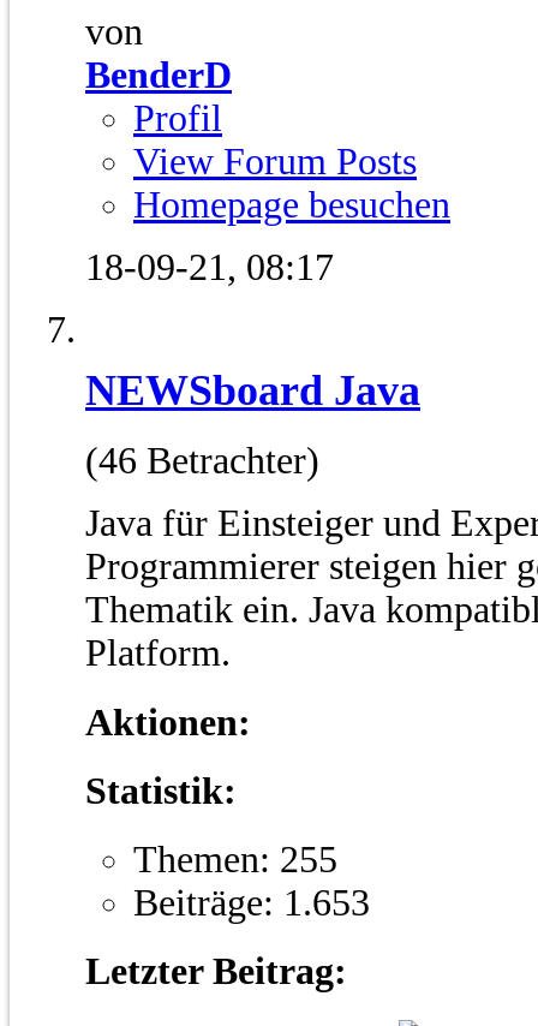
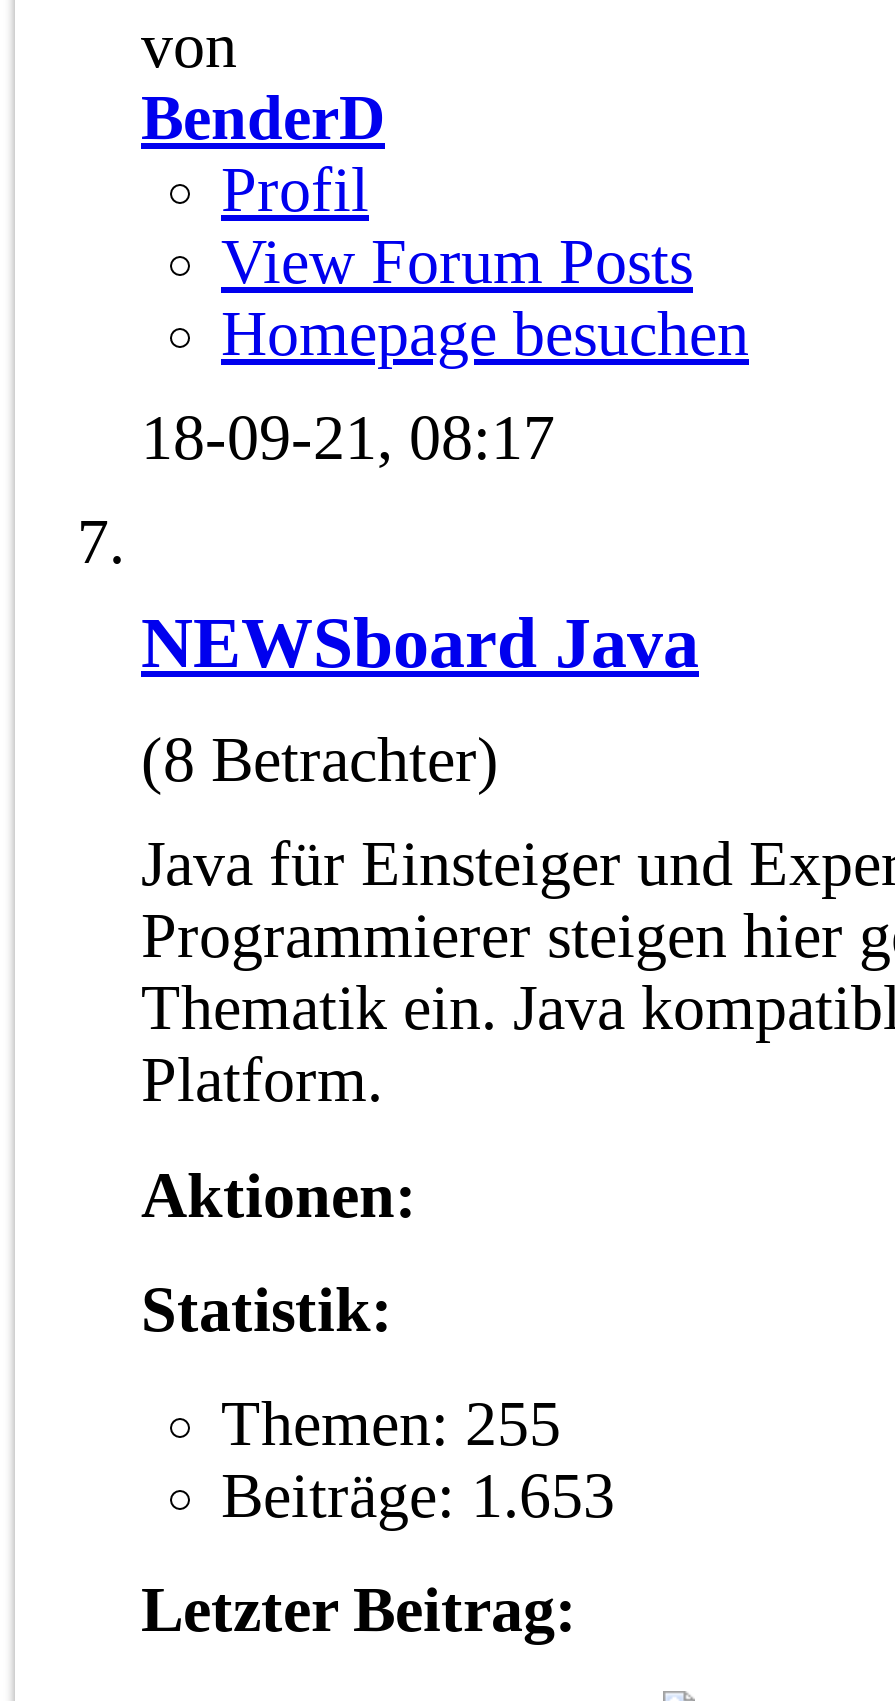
- (46 Betrachter)
+ (8 Betrachter)
